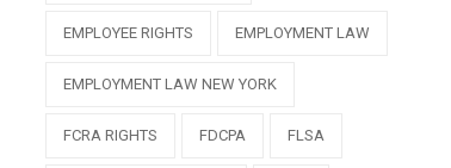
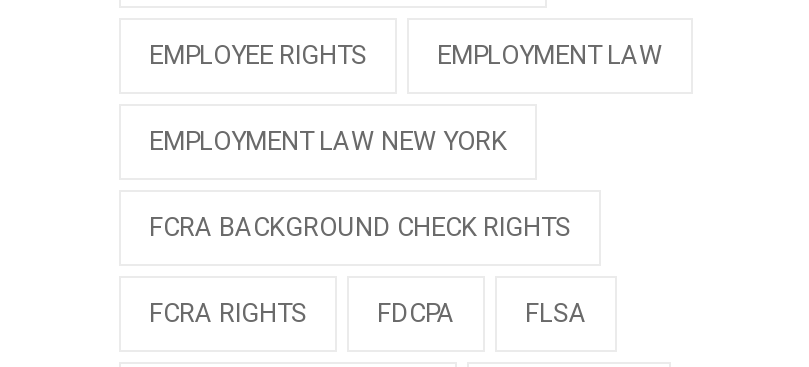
+ FCRA BACKGROUND CHECK RIGHTS
